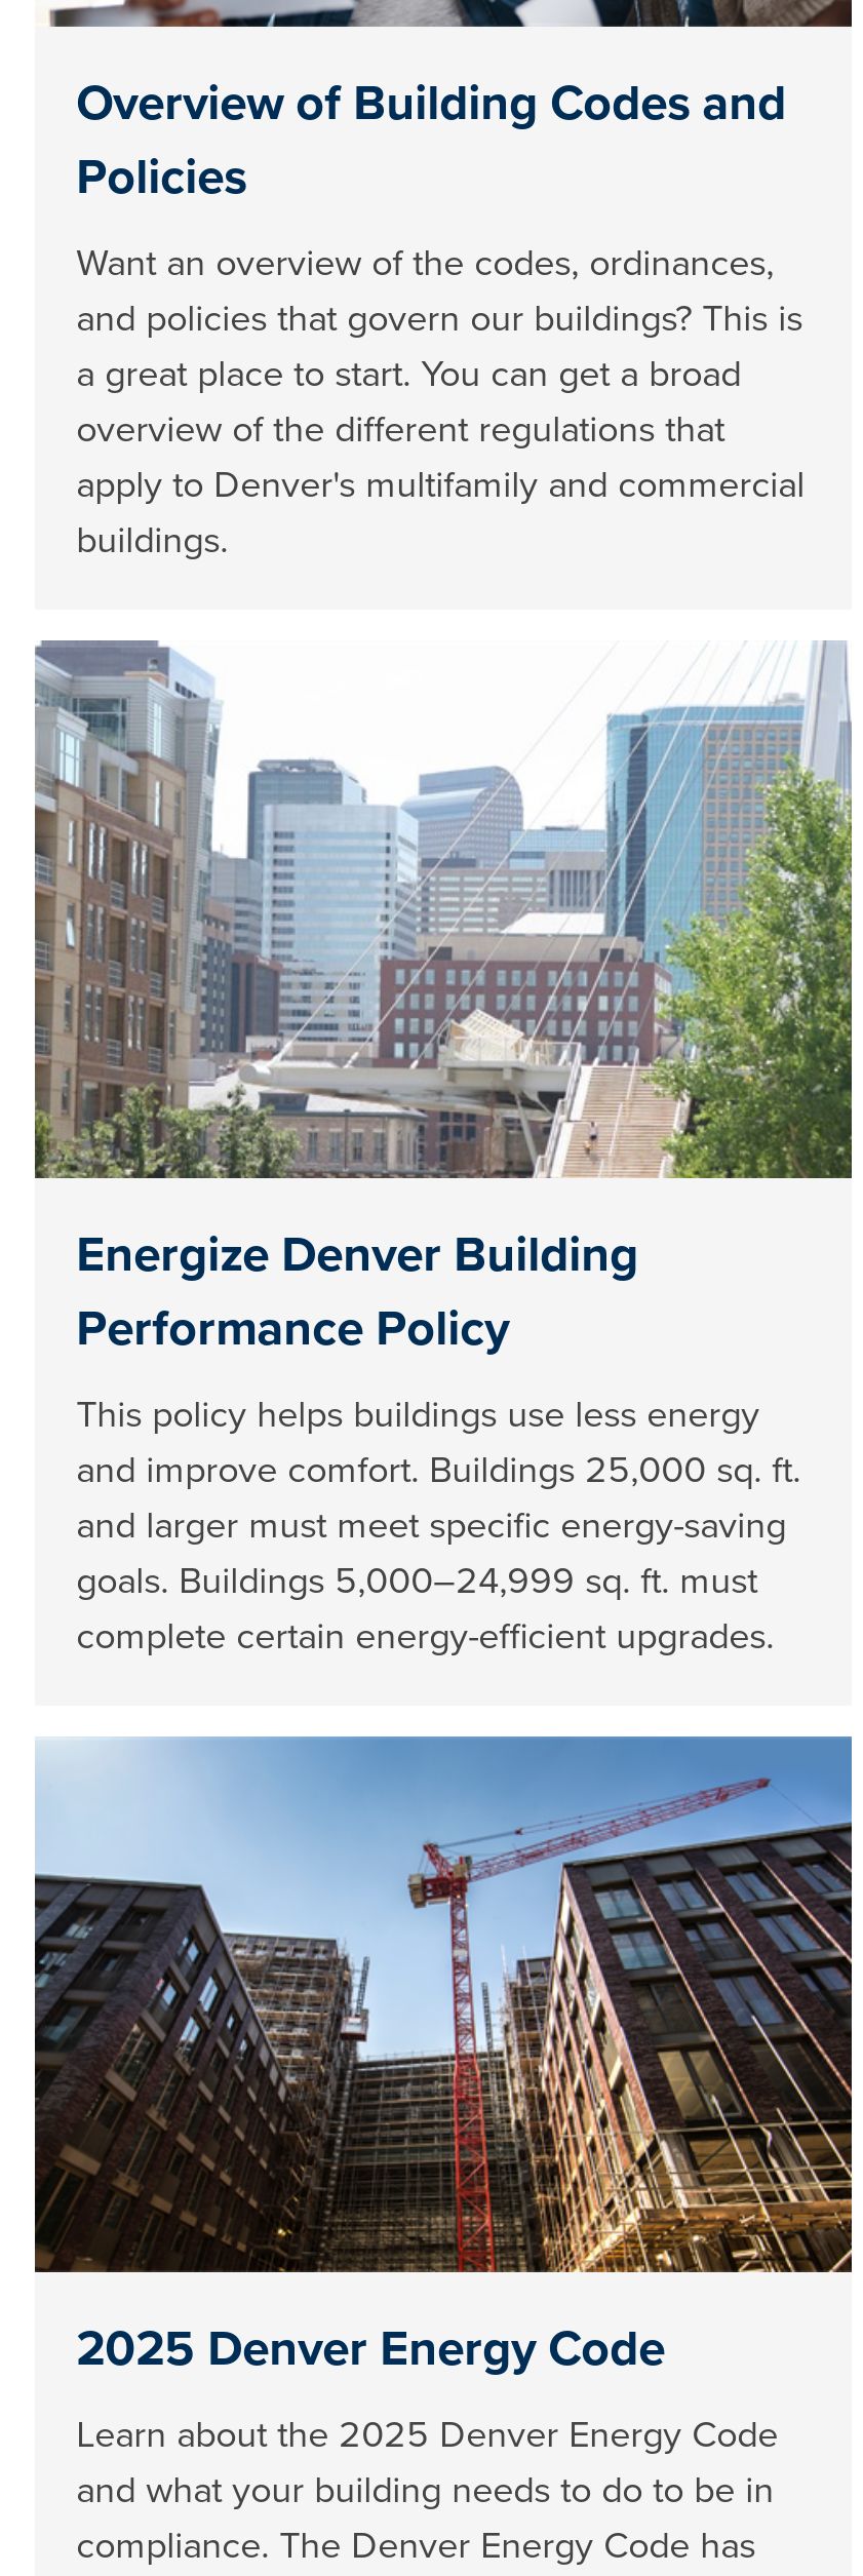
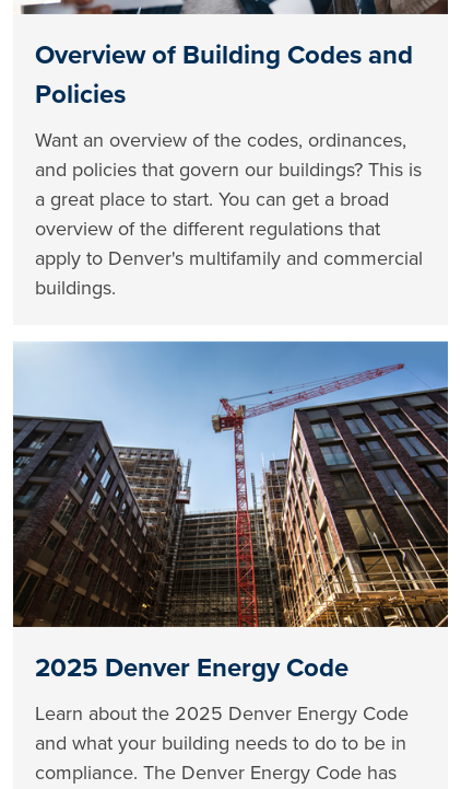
- [image]
- Energize Denver Building
- Performance Policy
- This policy helps buildings use less energy
- and improve comfort. Buildings 25,000 sq. ft.
- and larger must meet specific energy-saving
- goals. Buildings 5,000–24,999 sq. ft. must
- complete certain energy-efficient upgrades.
